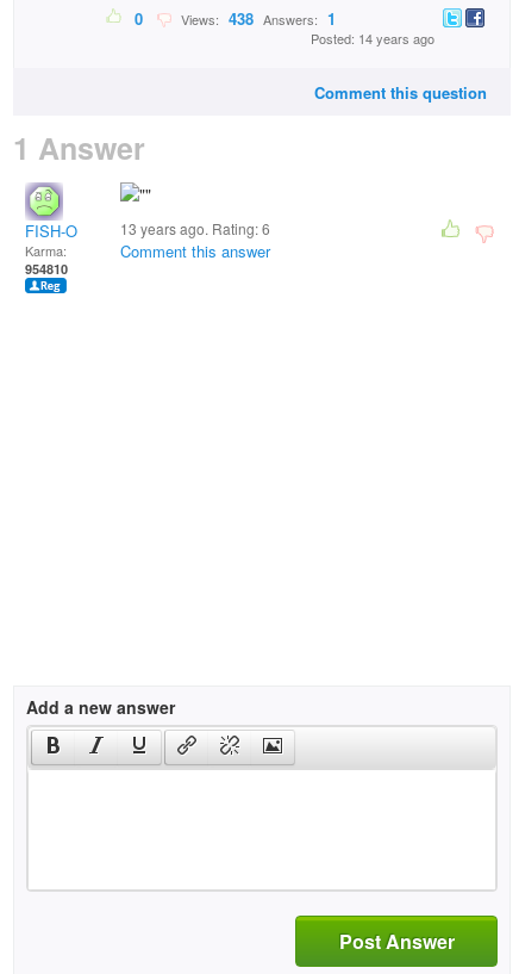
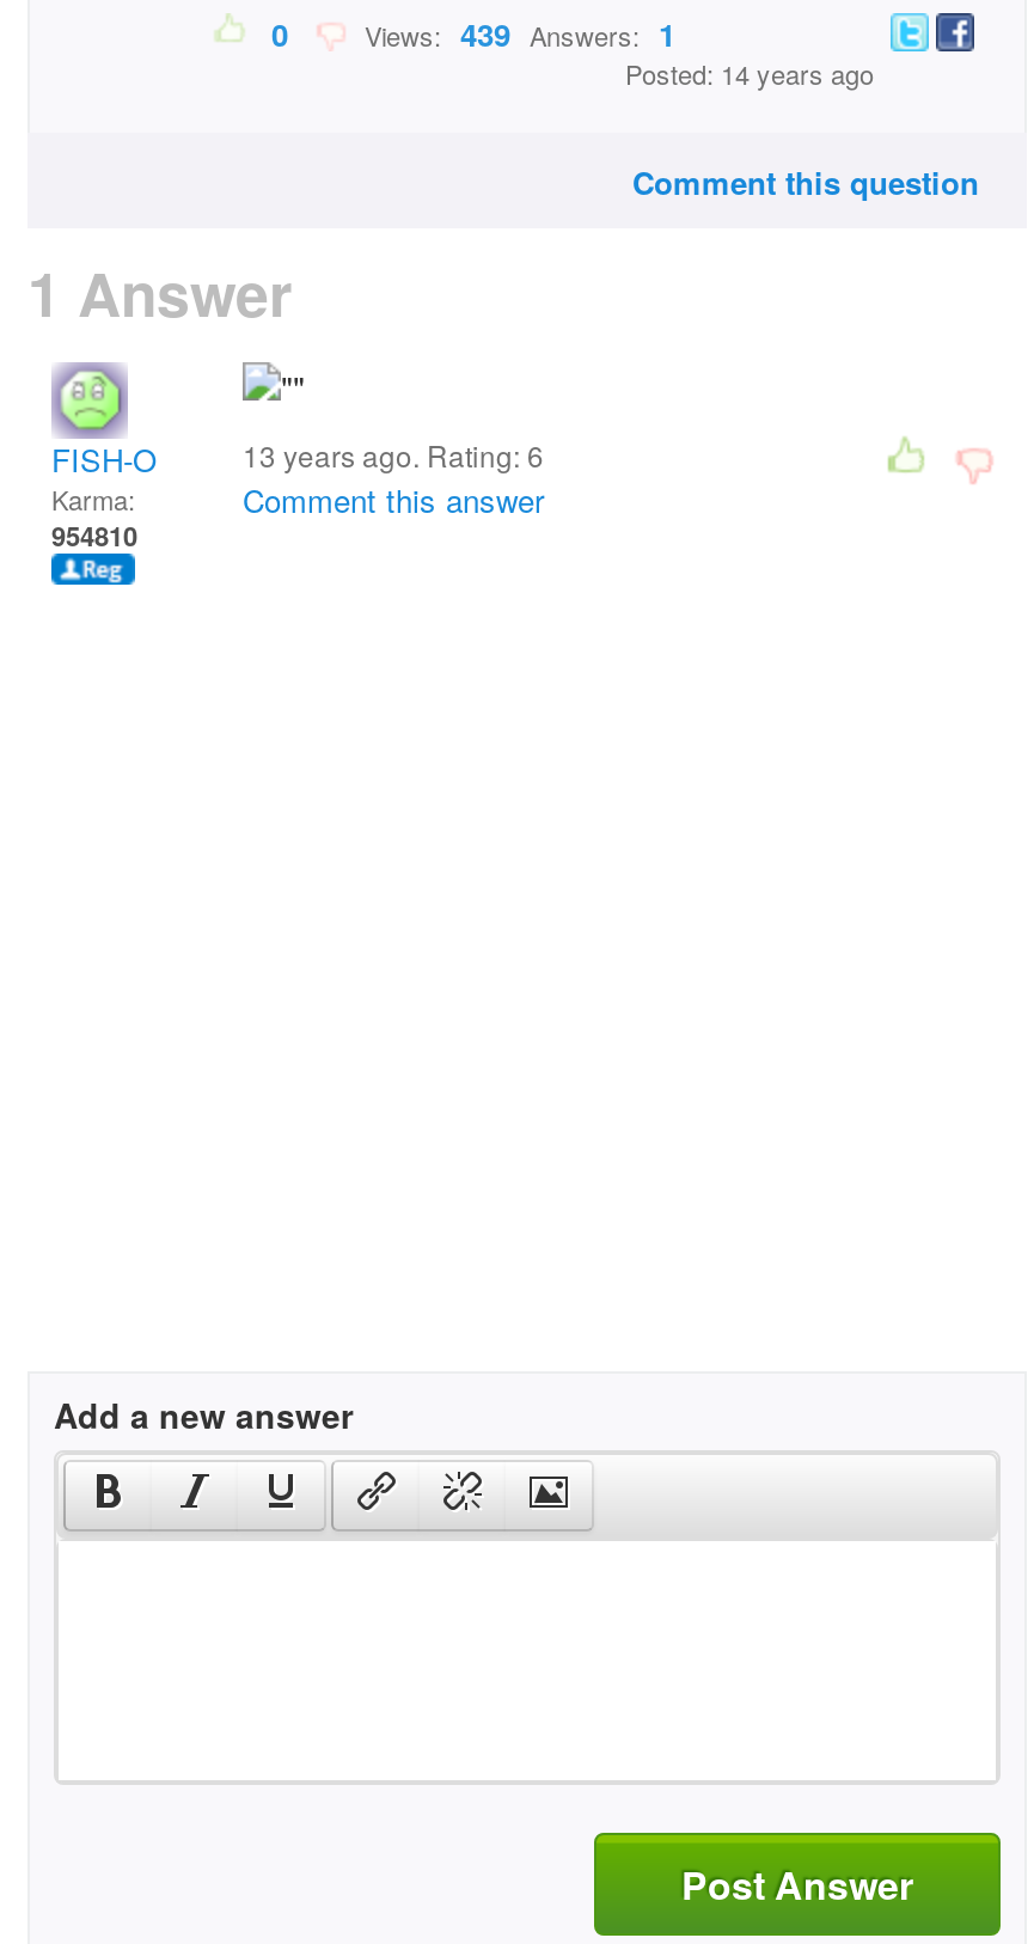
- Views: 438 Answers: 1
+ Views: 439 Answers: 1
